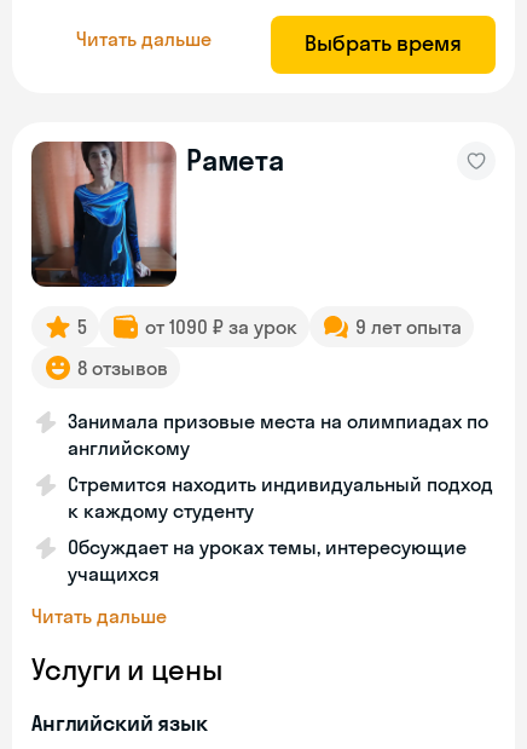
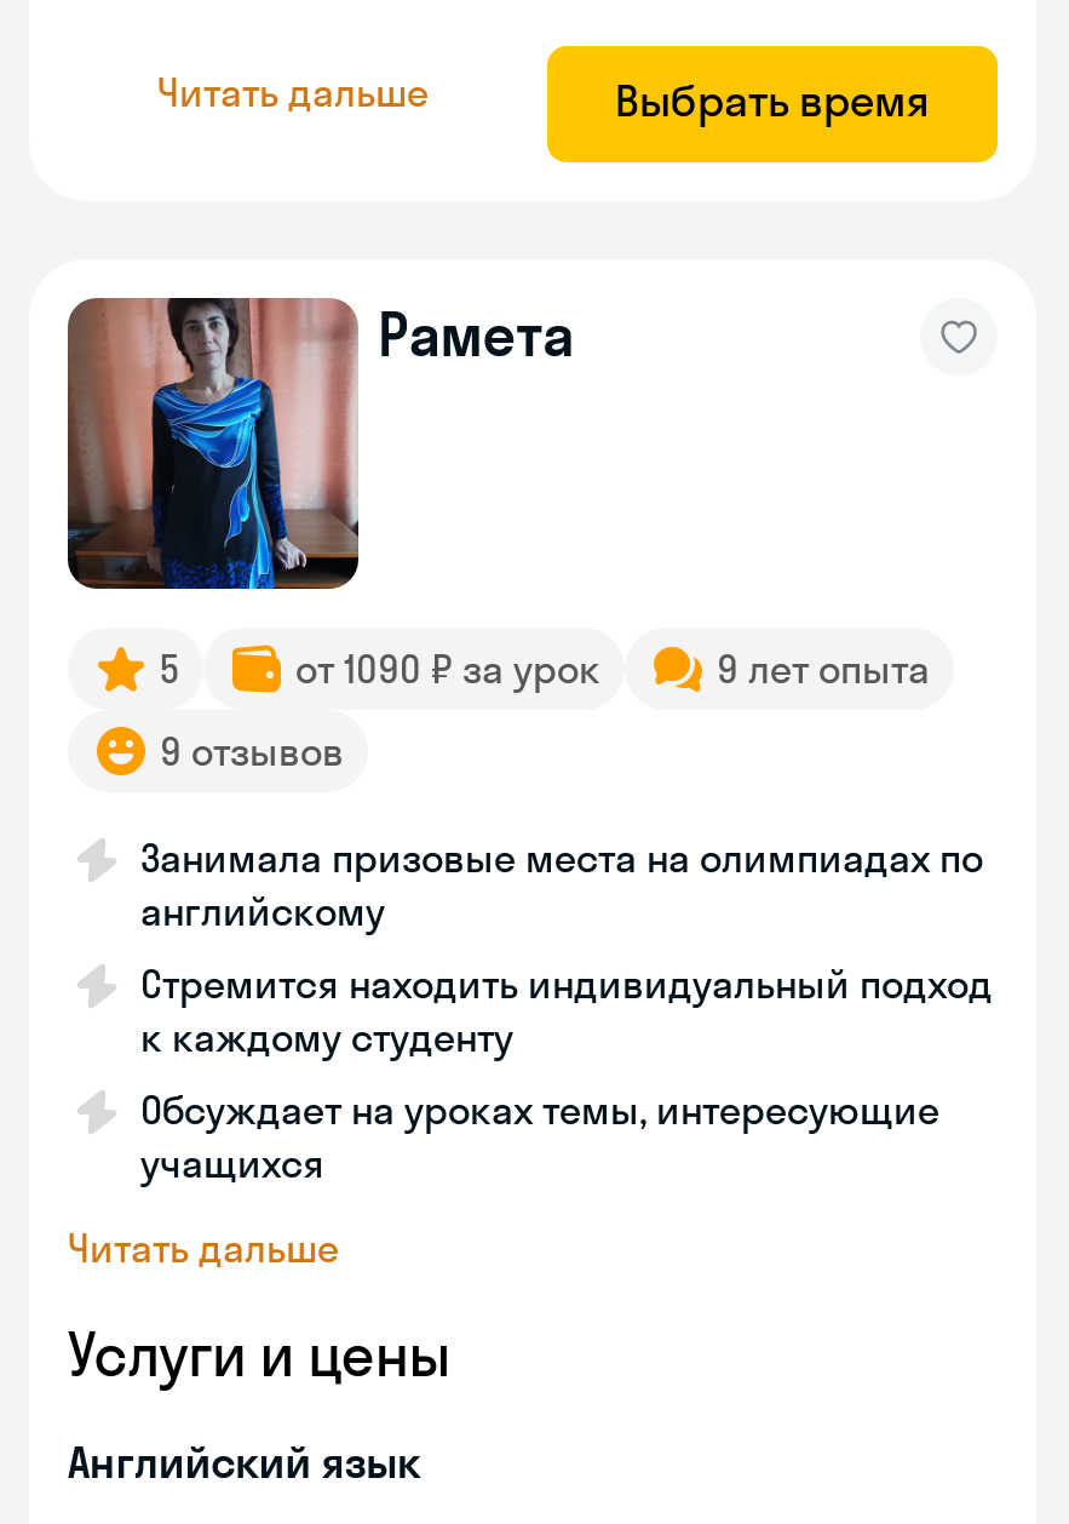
- 8 отзывов
+ 9 отзывов
